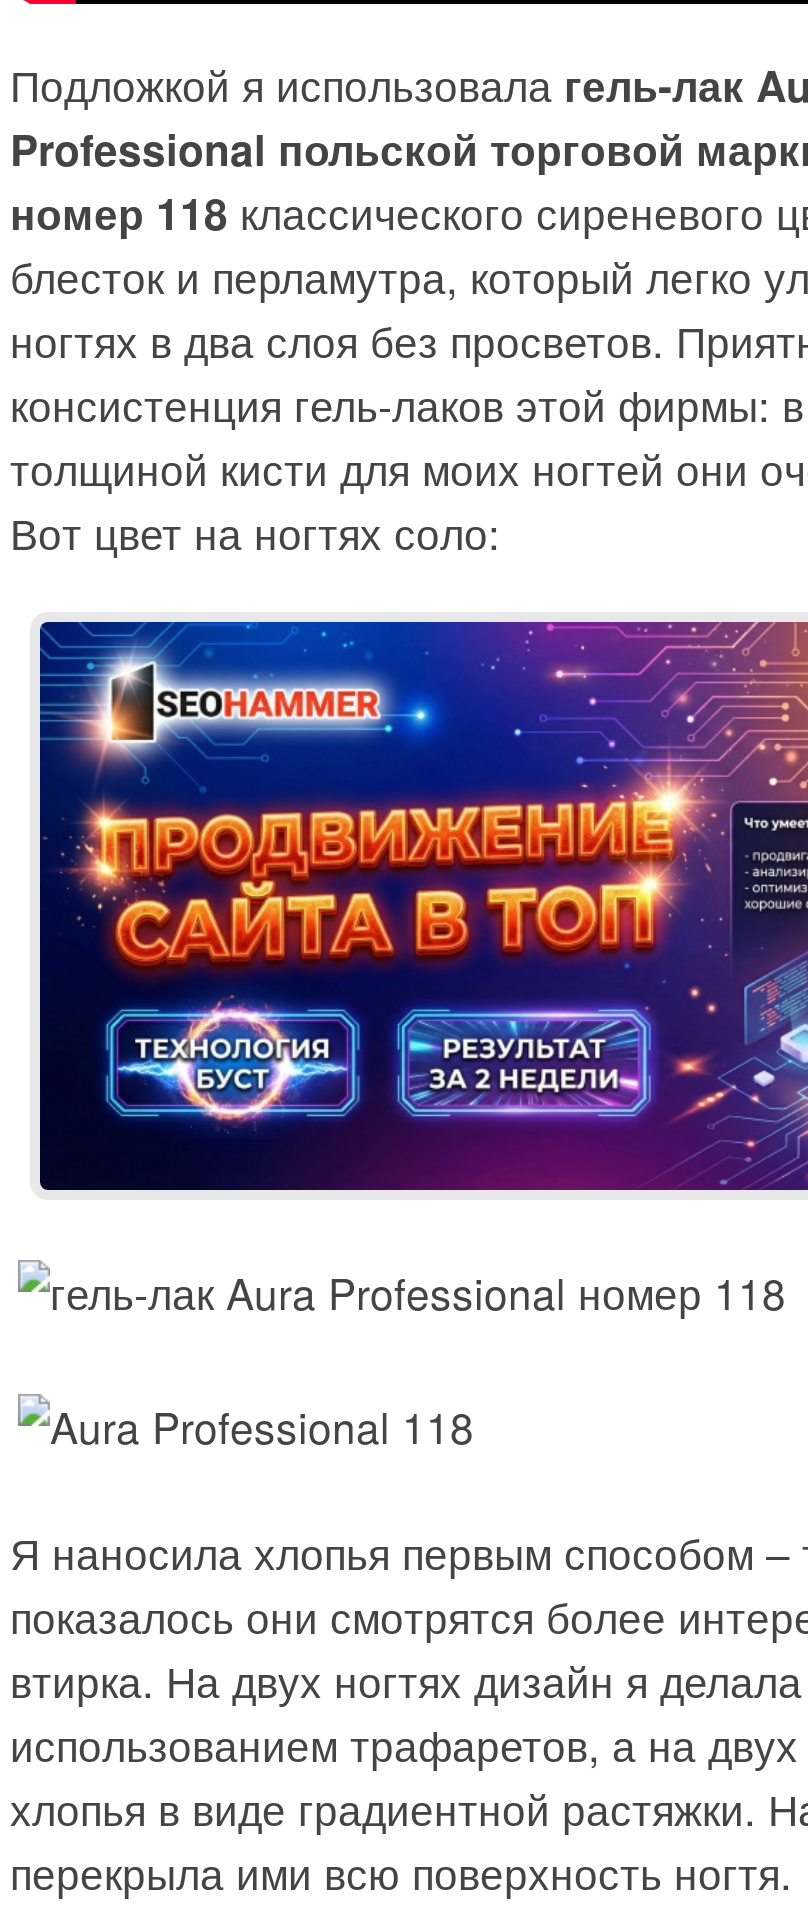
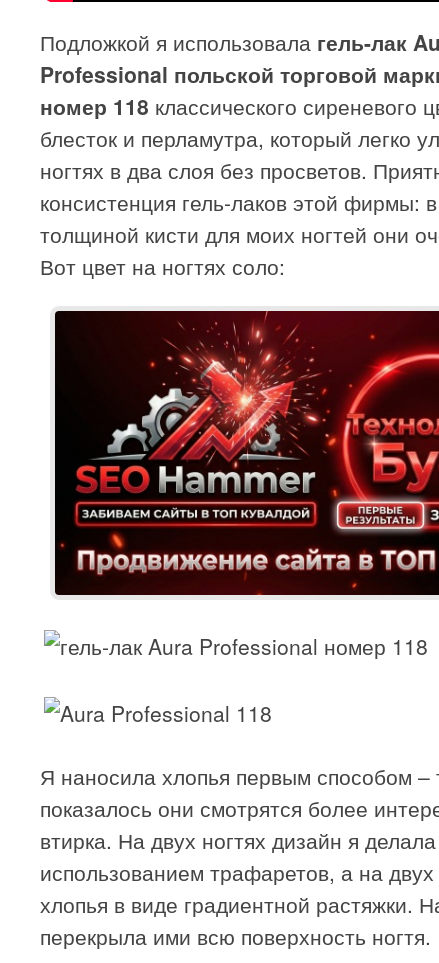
- [image]
+ [image]
